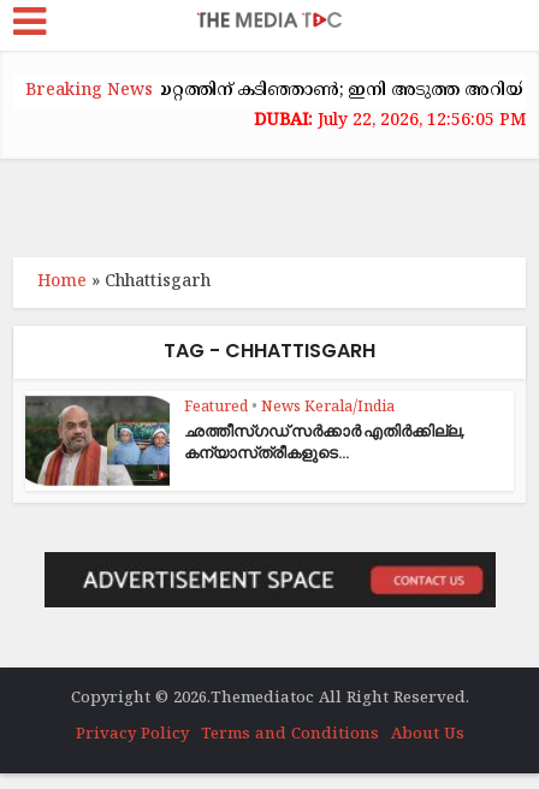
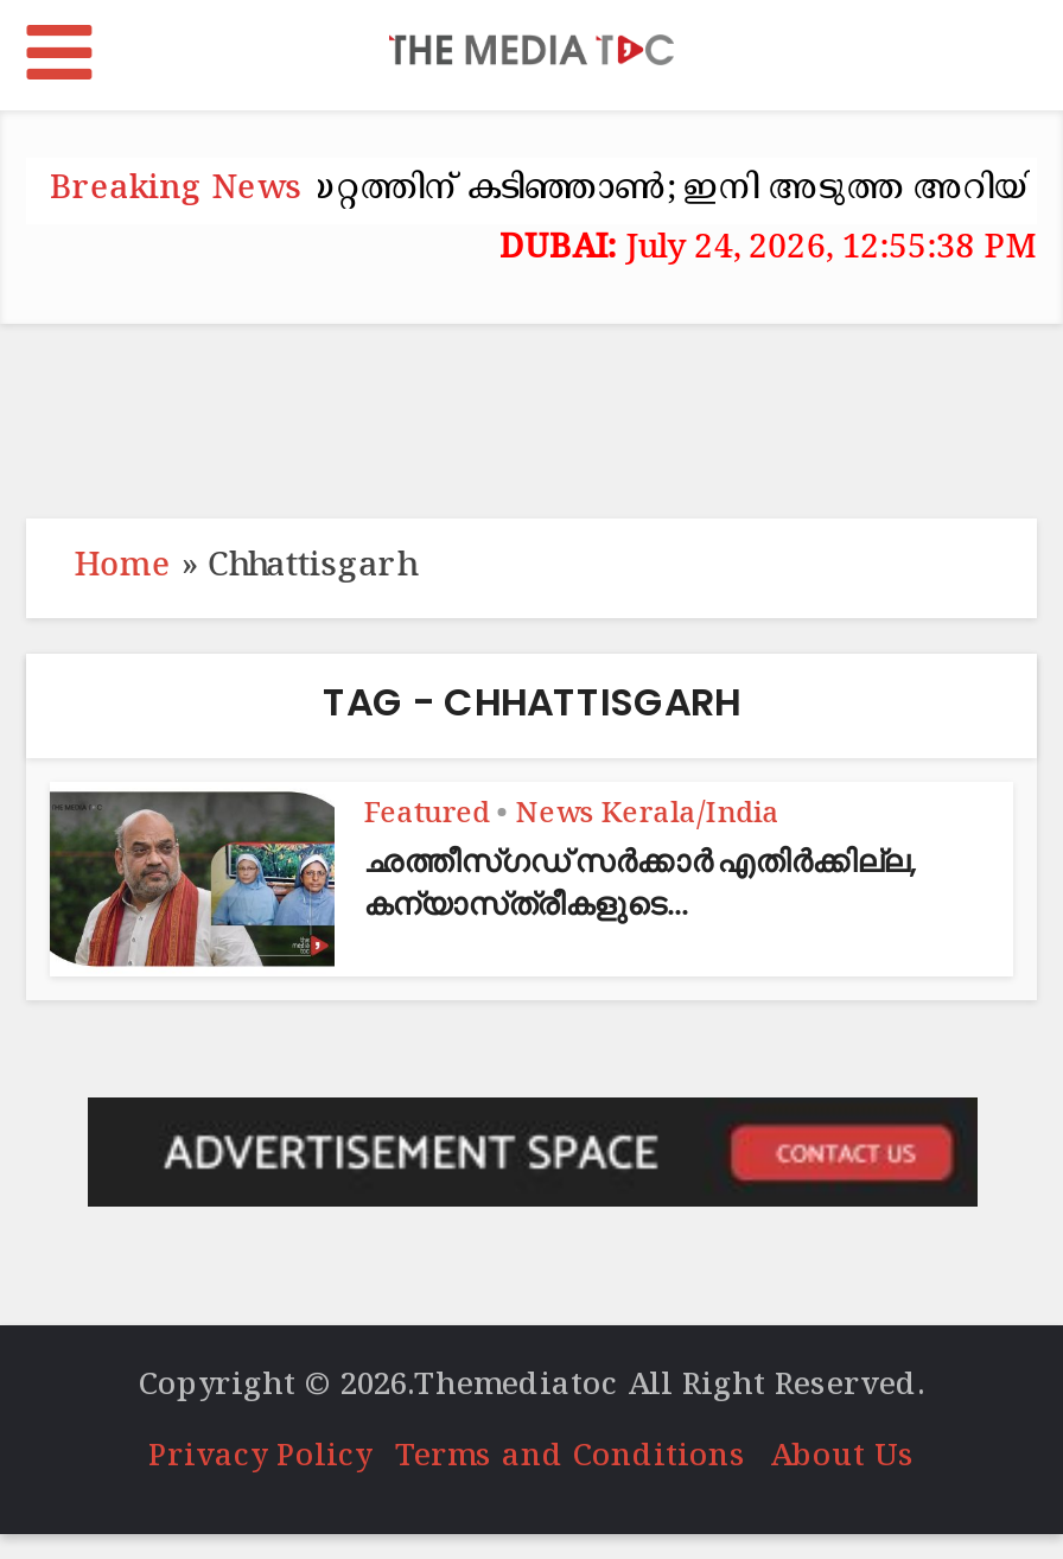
- July 22, 2026, 12:56:05 PM
+ July 24, 2026, 12:55:38 PM
